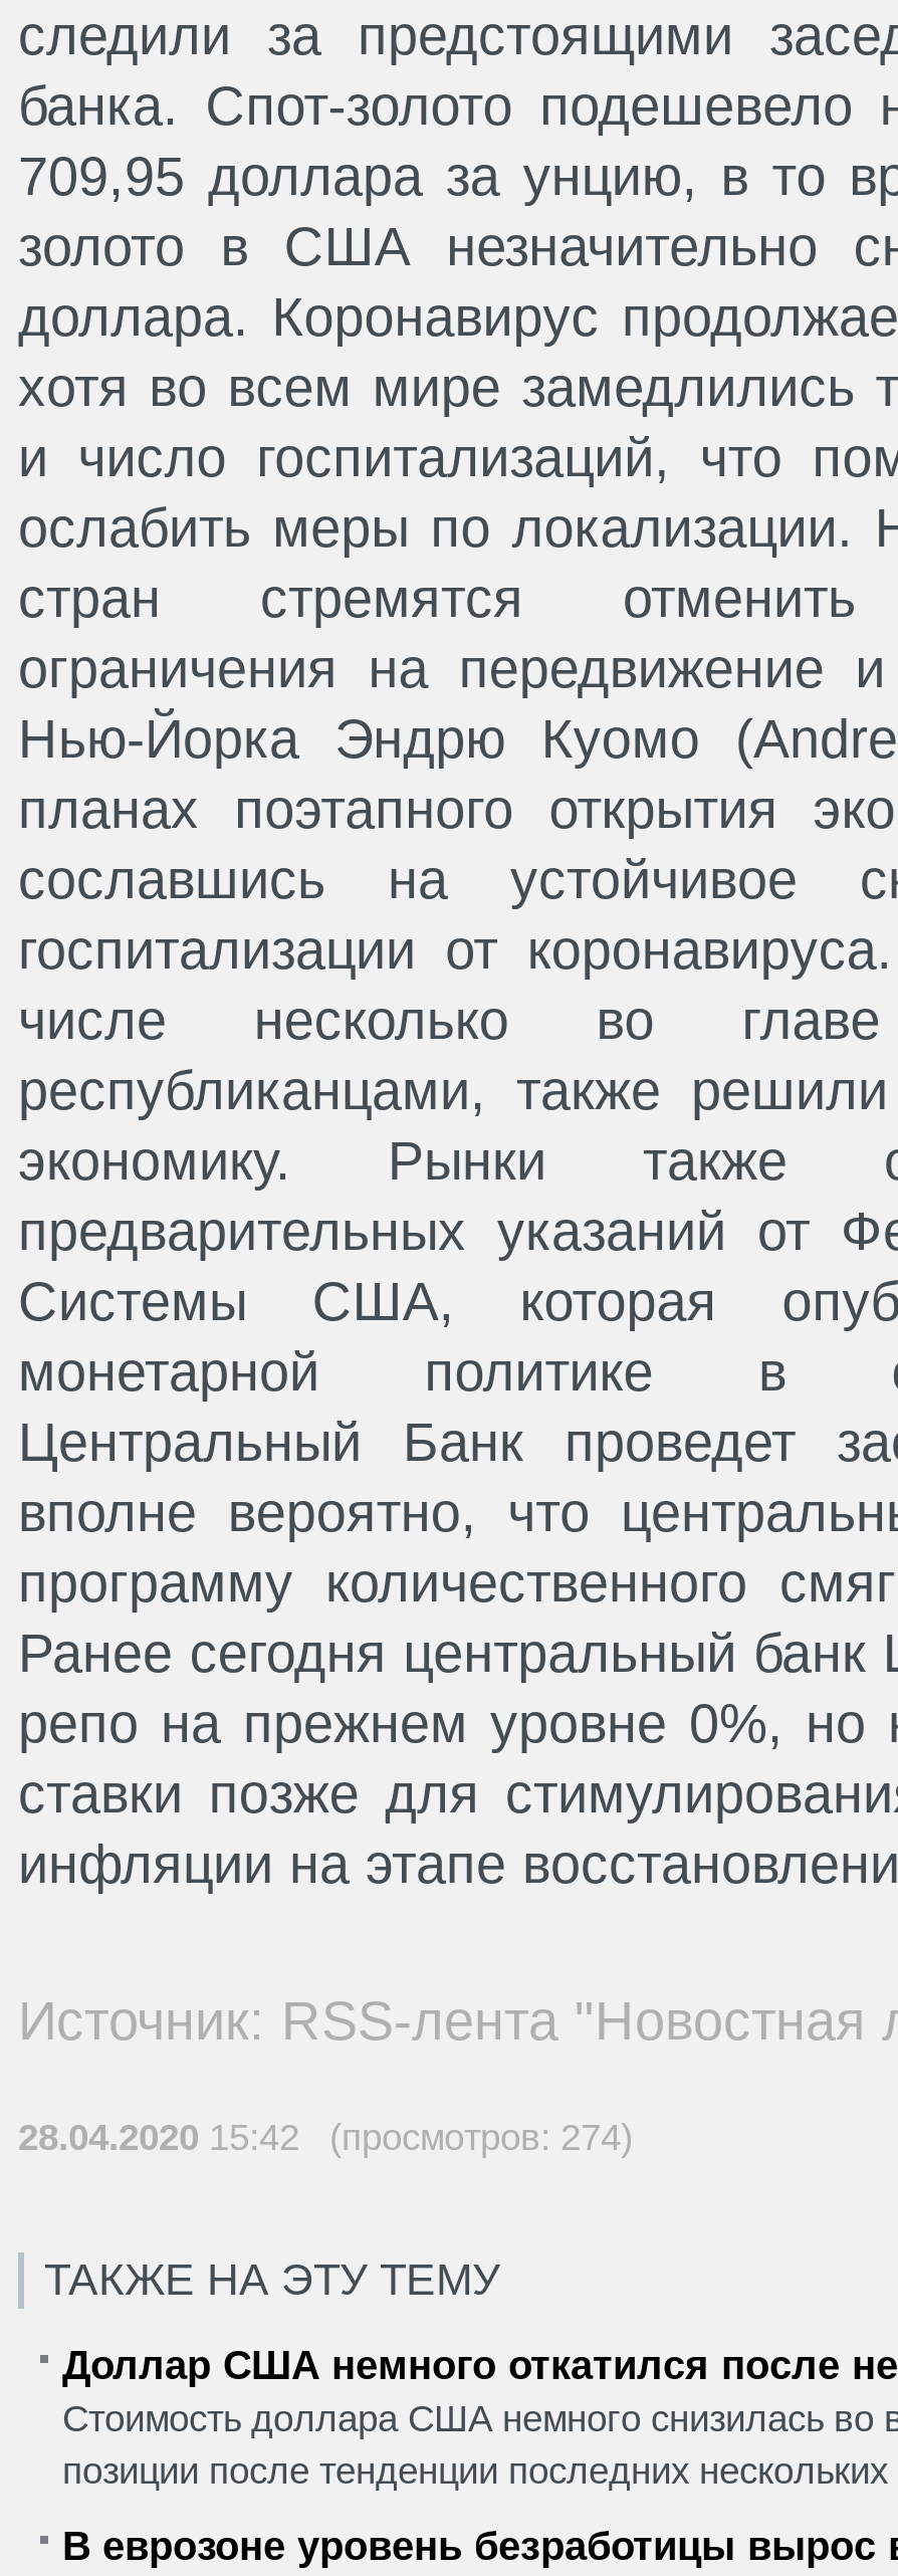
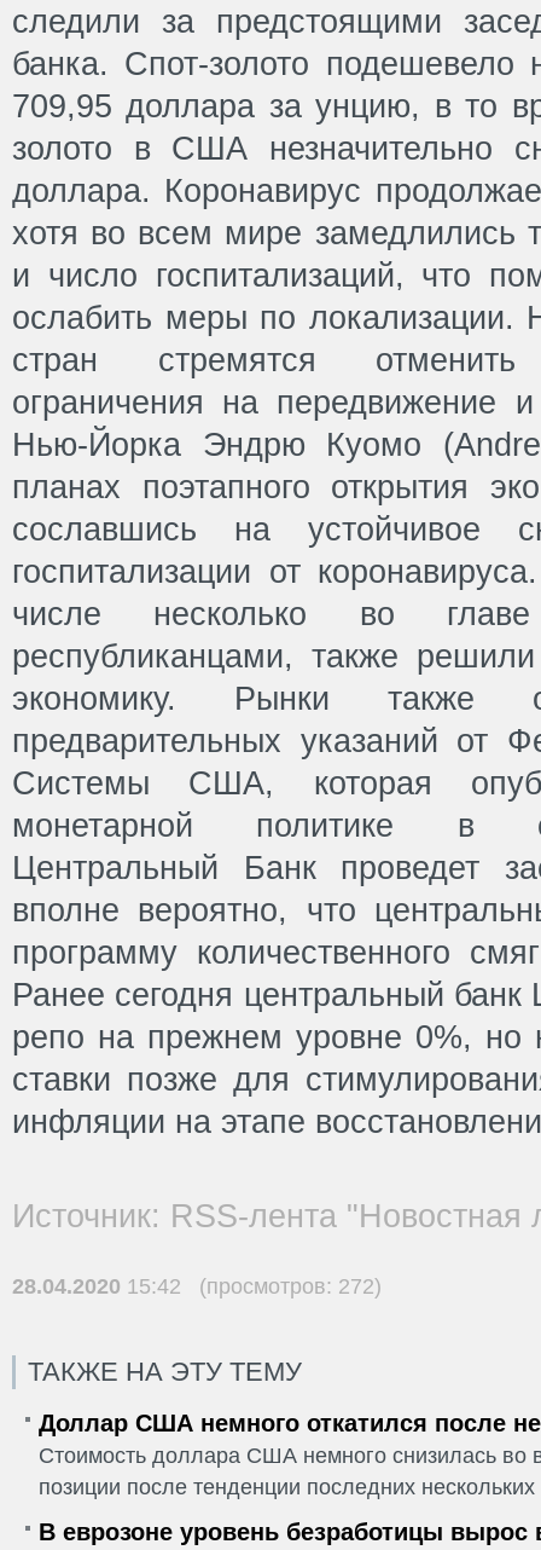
- 28.04.2020 15:42 (просмотров: 274)
+ 28.04.2020 15:42 (просмотров: 272)
